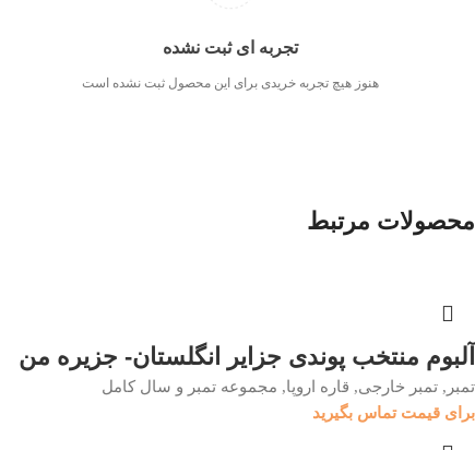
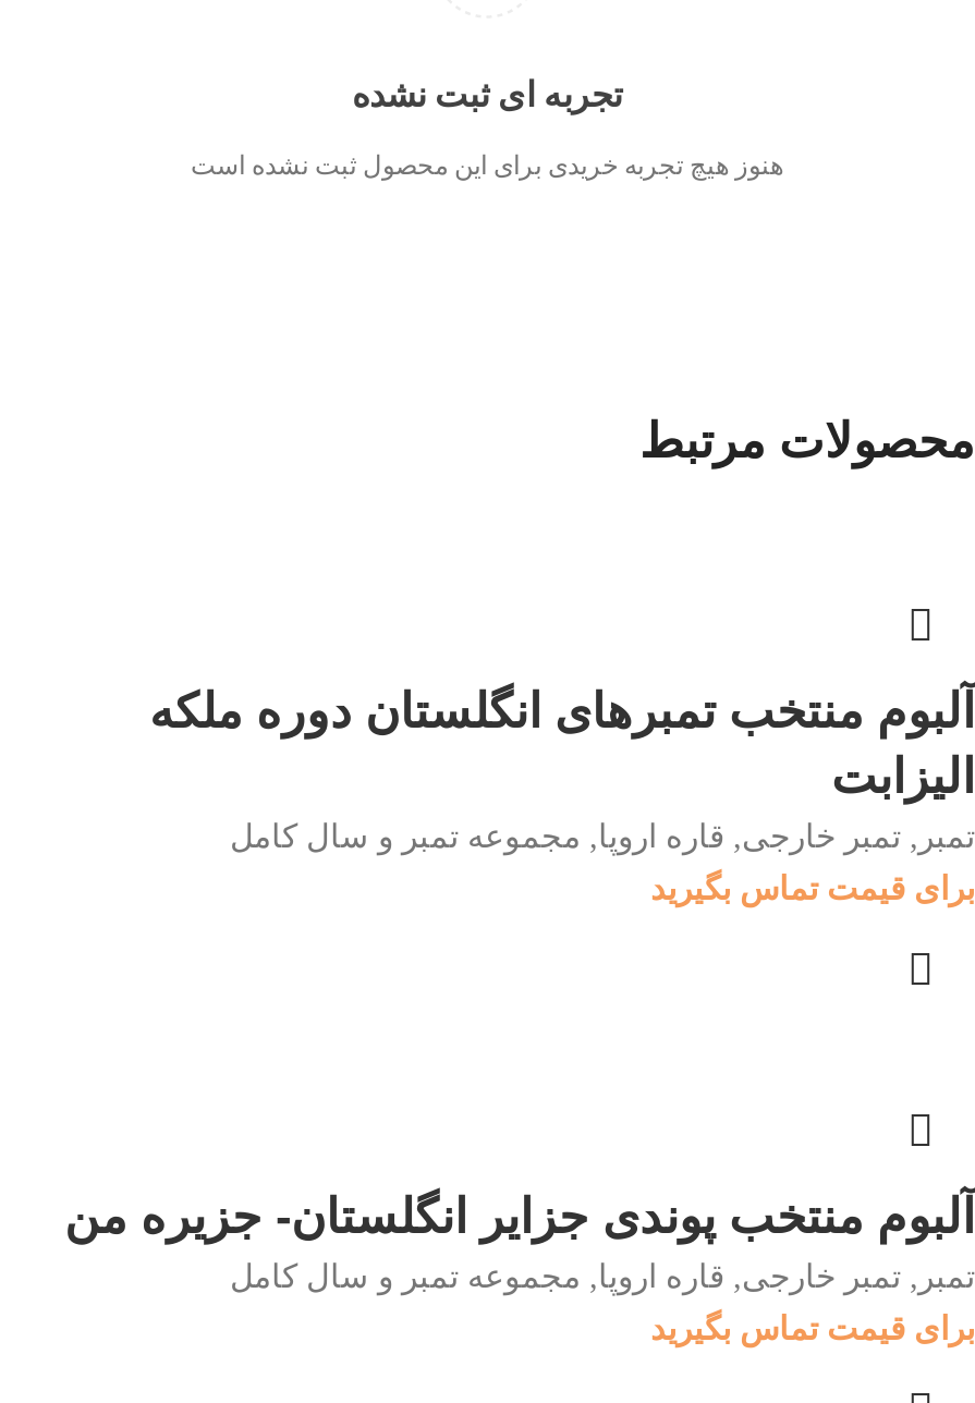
+ آلبوم منتخب تمبرهای انگلستان دوره ملکه
+ الیزابت
+ تمبر, تمبر خارجی, قاره اروپا, مجموعه تمبر و سال کامل
+ برای قیمت تماس بگیرید
